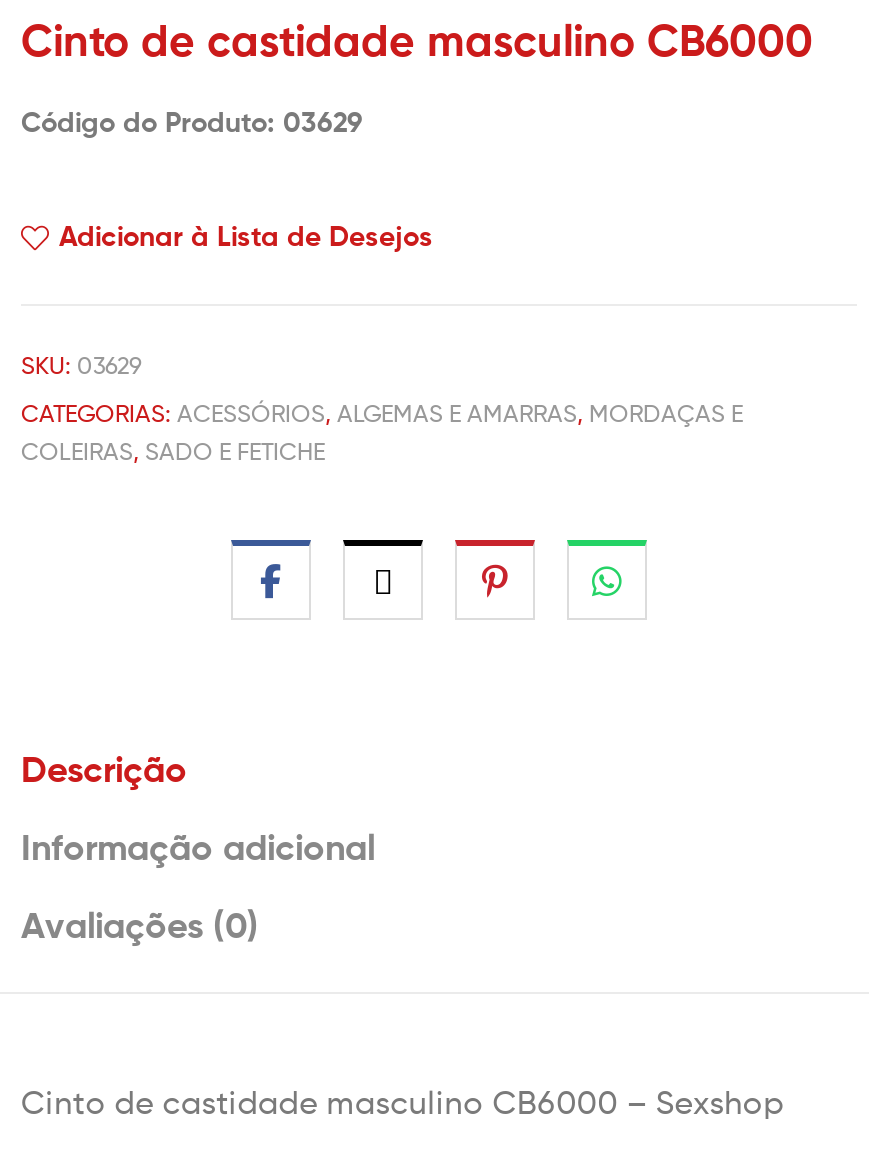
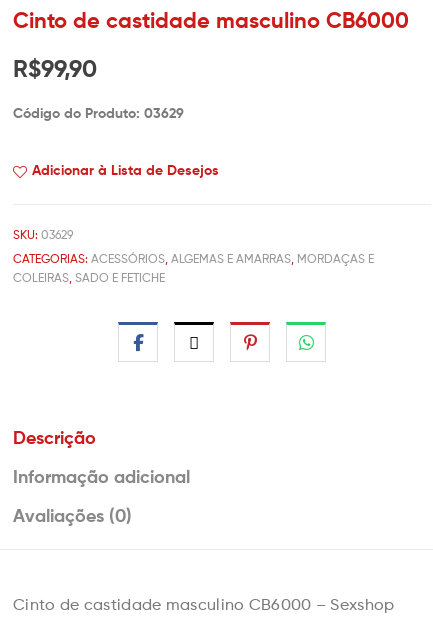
+ R$99,90
